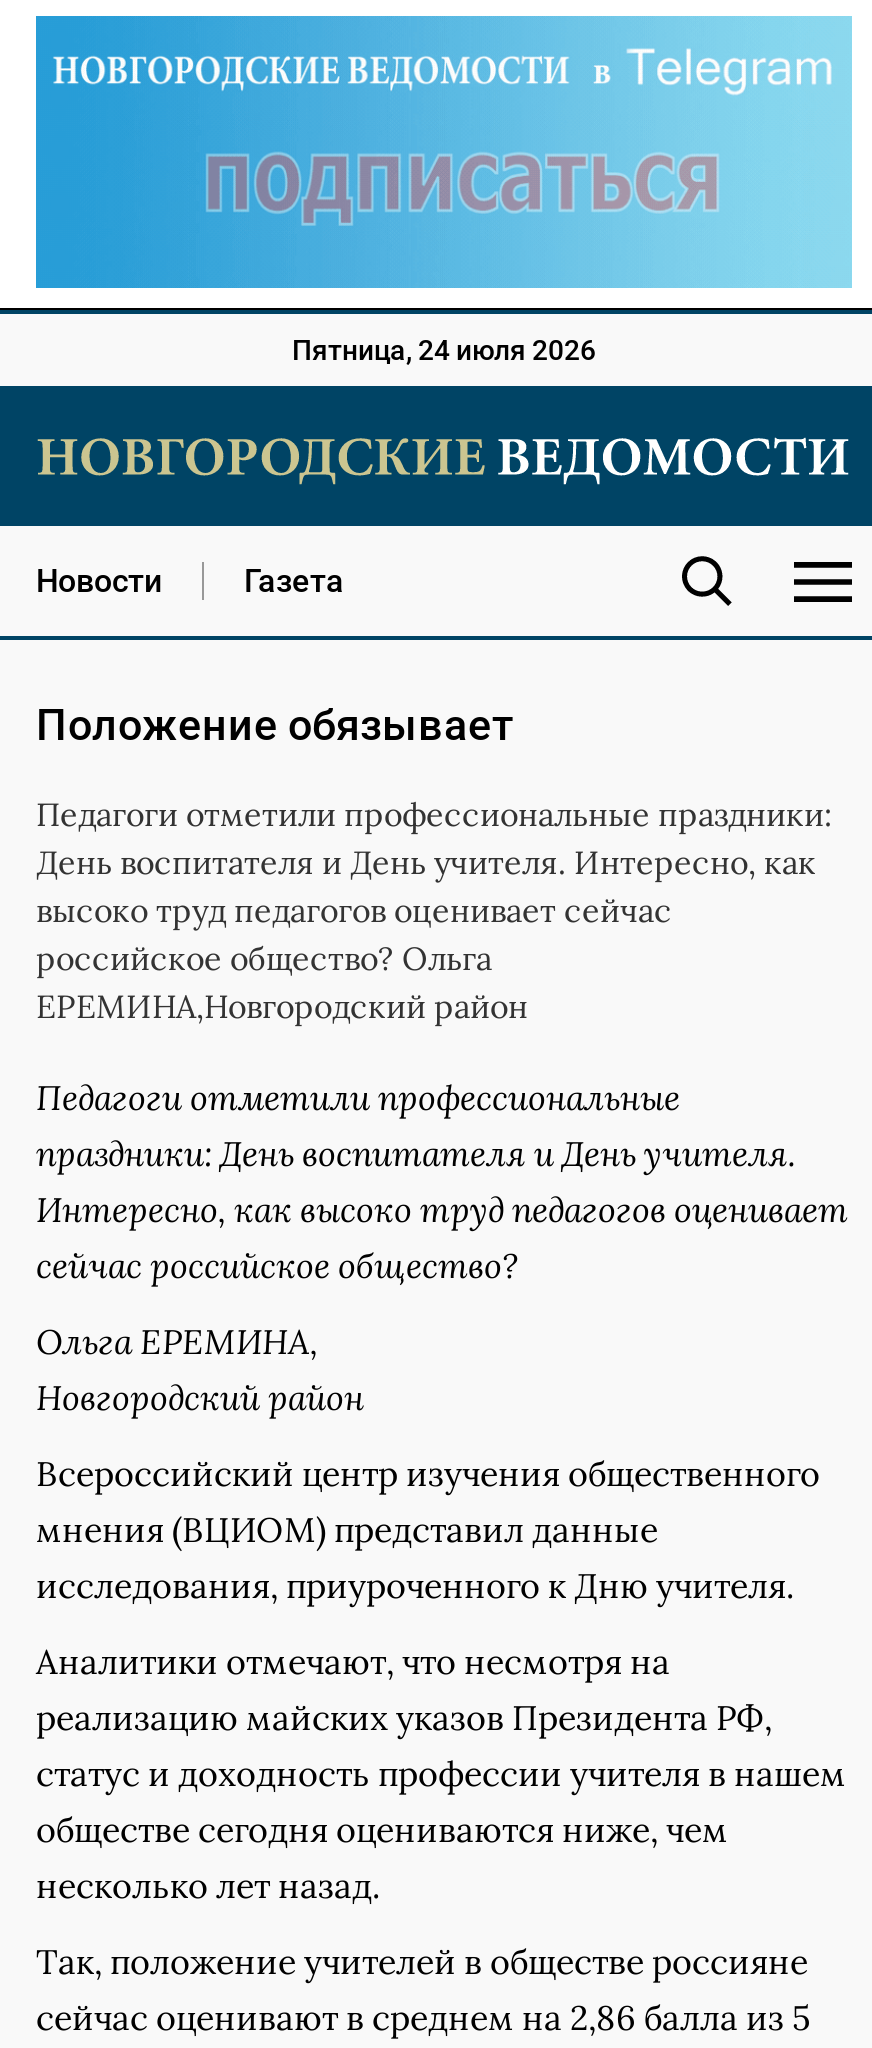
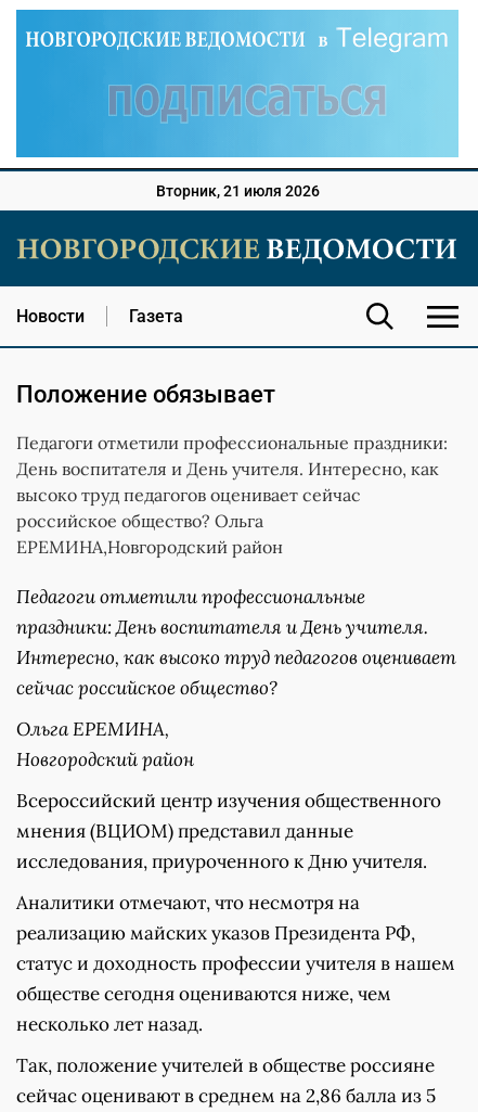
- Пятница, 24 июля 2026
+ Вторник, 21 июля 2026
